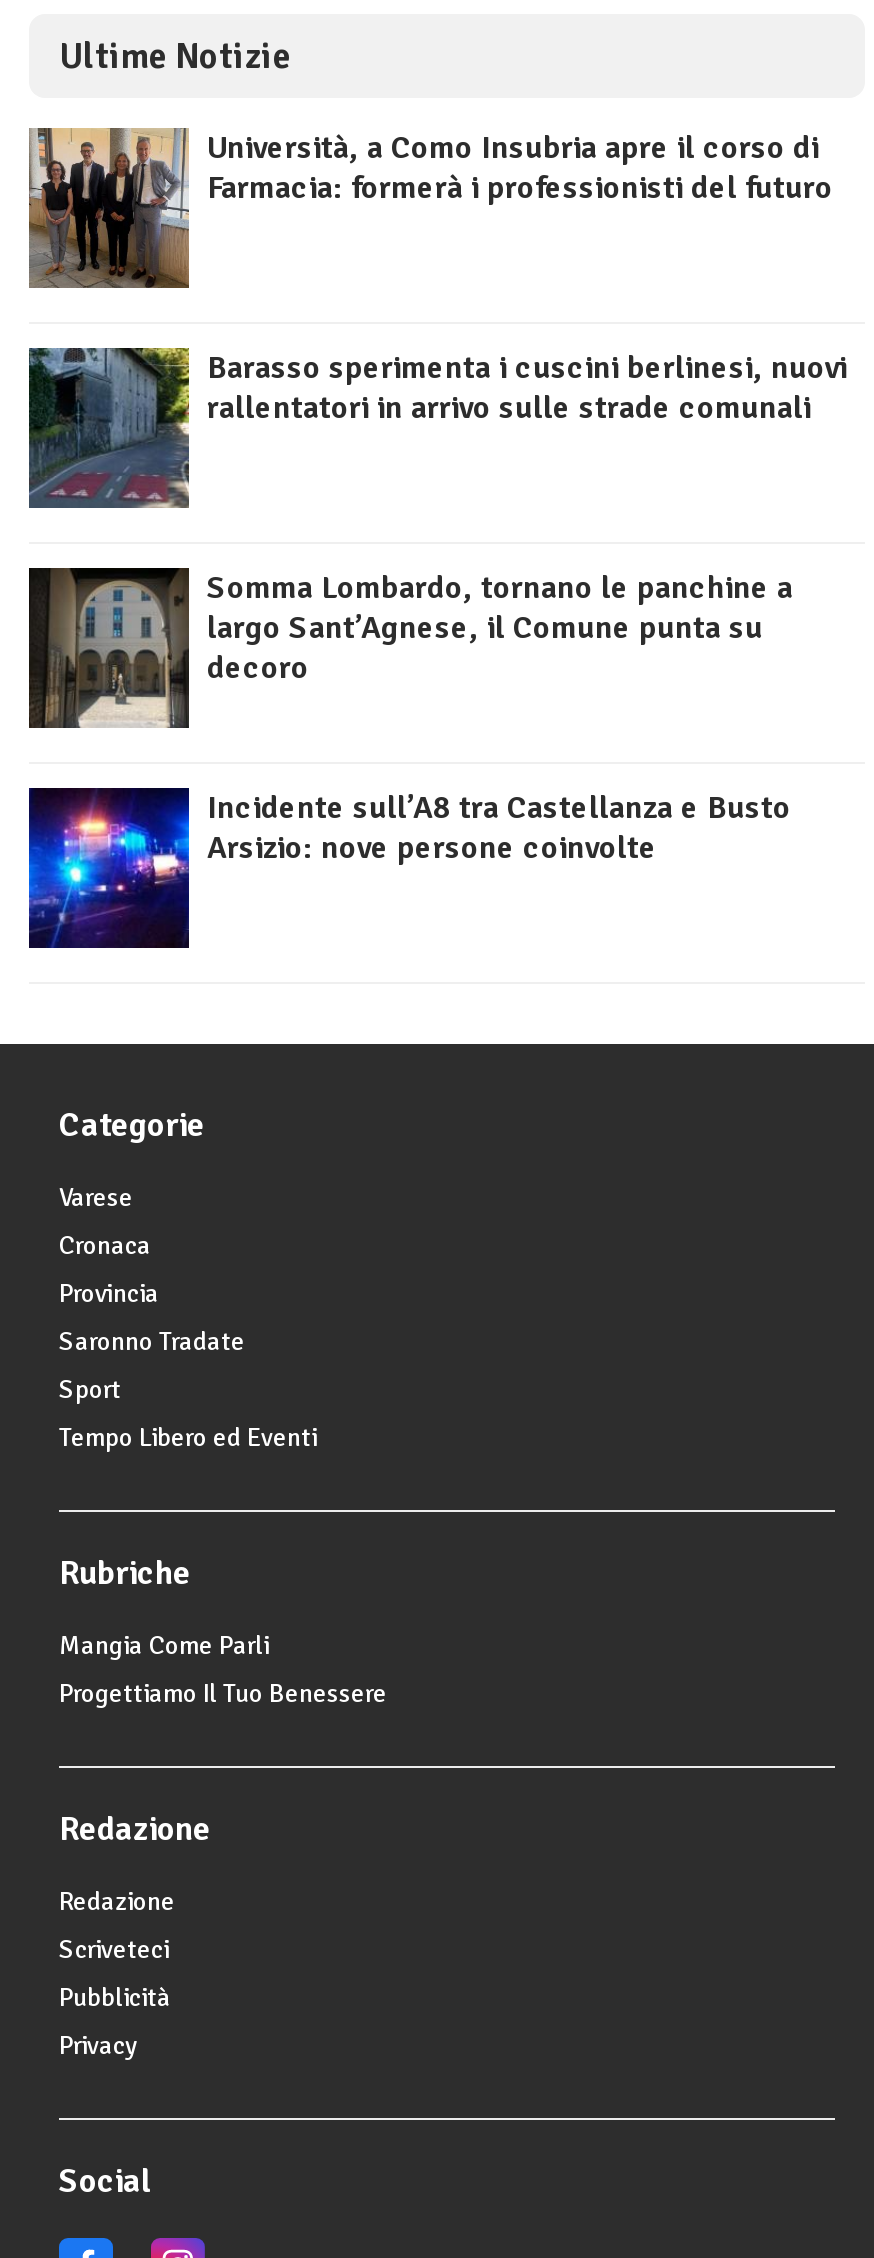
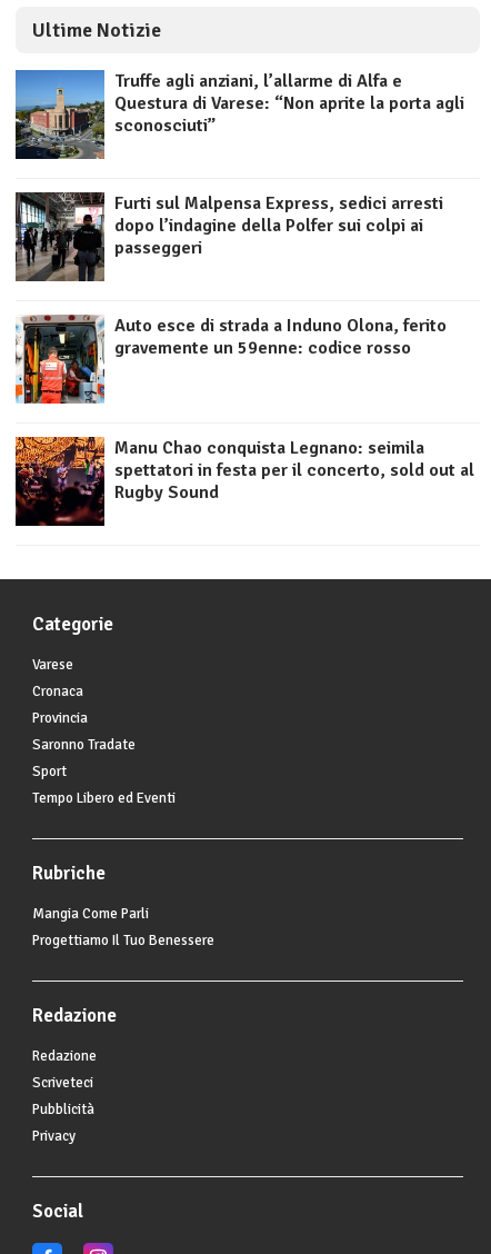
- [image]
- Università, a Como Insubria apre il corso di
- Farmacia: formerà i professionisti del futuro
+ [image]
+ Truffe agli anziani, l’allarme di Alfa e
+ Questura di Varese: “Non aprite la porta agli
+ sconosciuti”

- [image]
- Barasso sperimenta i cuscini berlinesi, nuovi
- rallentatori in arrivo sulle strade comunali
+ [image]
+ Furti sul Malpensa Express, sedici arresti
+ dopo l’indagine della Polfer sui colpi ai
+ passeggeri

- [image]
- Somma Lombardo, tornano le panchine a
- largo Sant’Agnese, il Comune punta su
- decoro
+ [image]
+ Auto esce di strada a Induno Olona, ferito
+ gravemente un 59enne: codice rosso

- [image]
- Incidente sull’A8 tra Castellanza e Busto
- Arsizio: nove persone coinvolte
+ [image]
+ Manu Chao conquista Legnano: seimila
+ spettatori in festa per il concerto, sold out al
+ Rugby Sound
